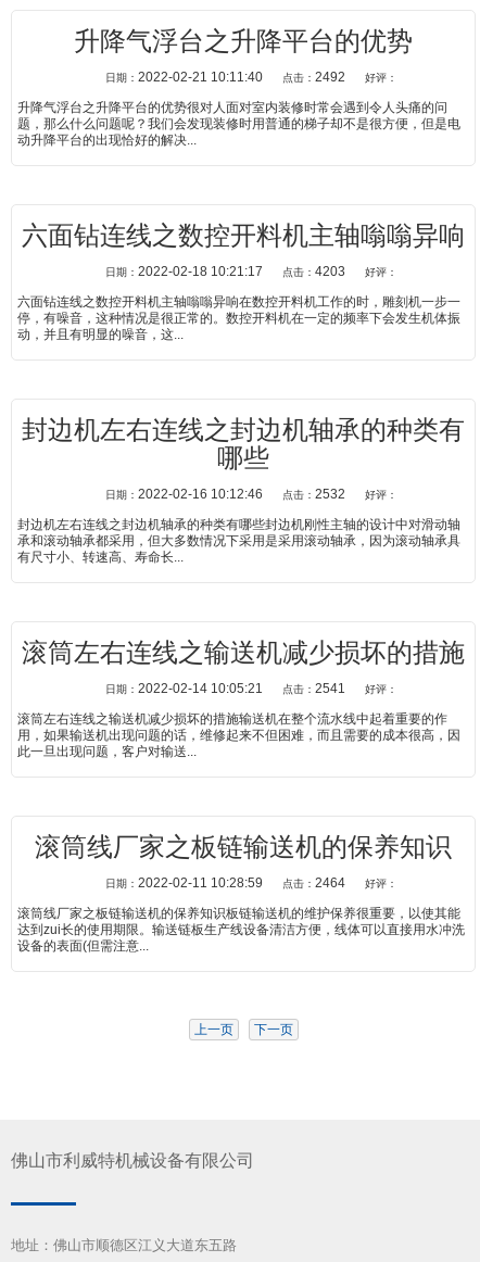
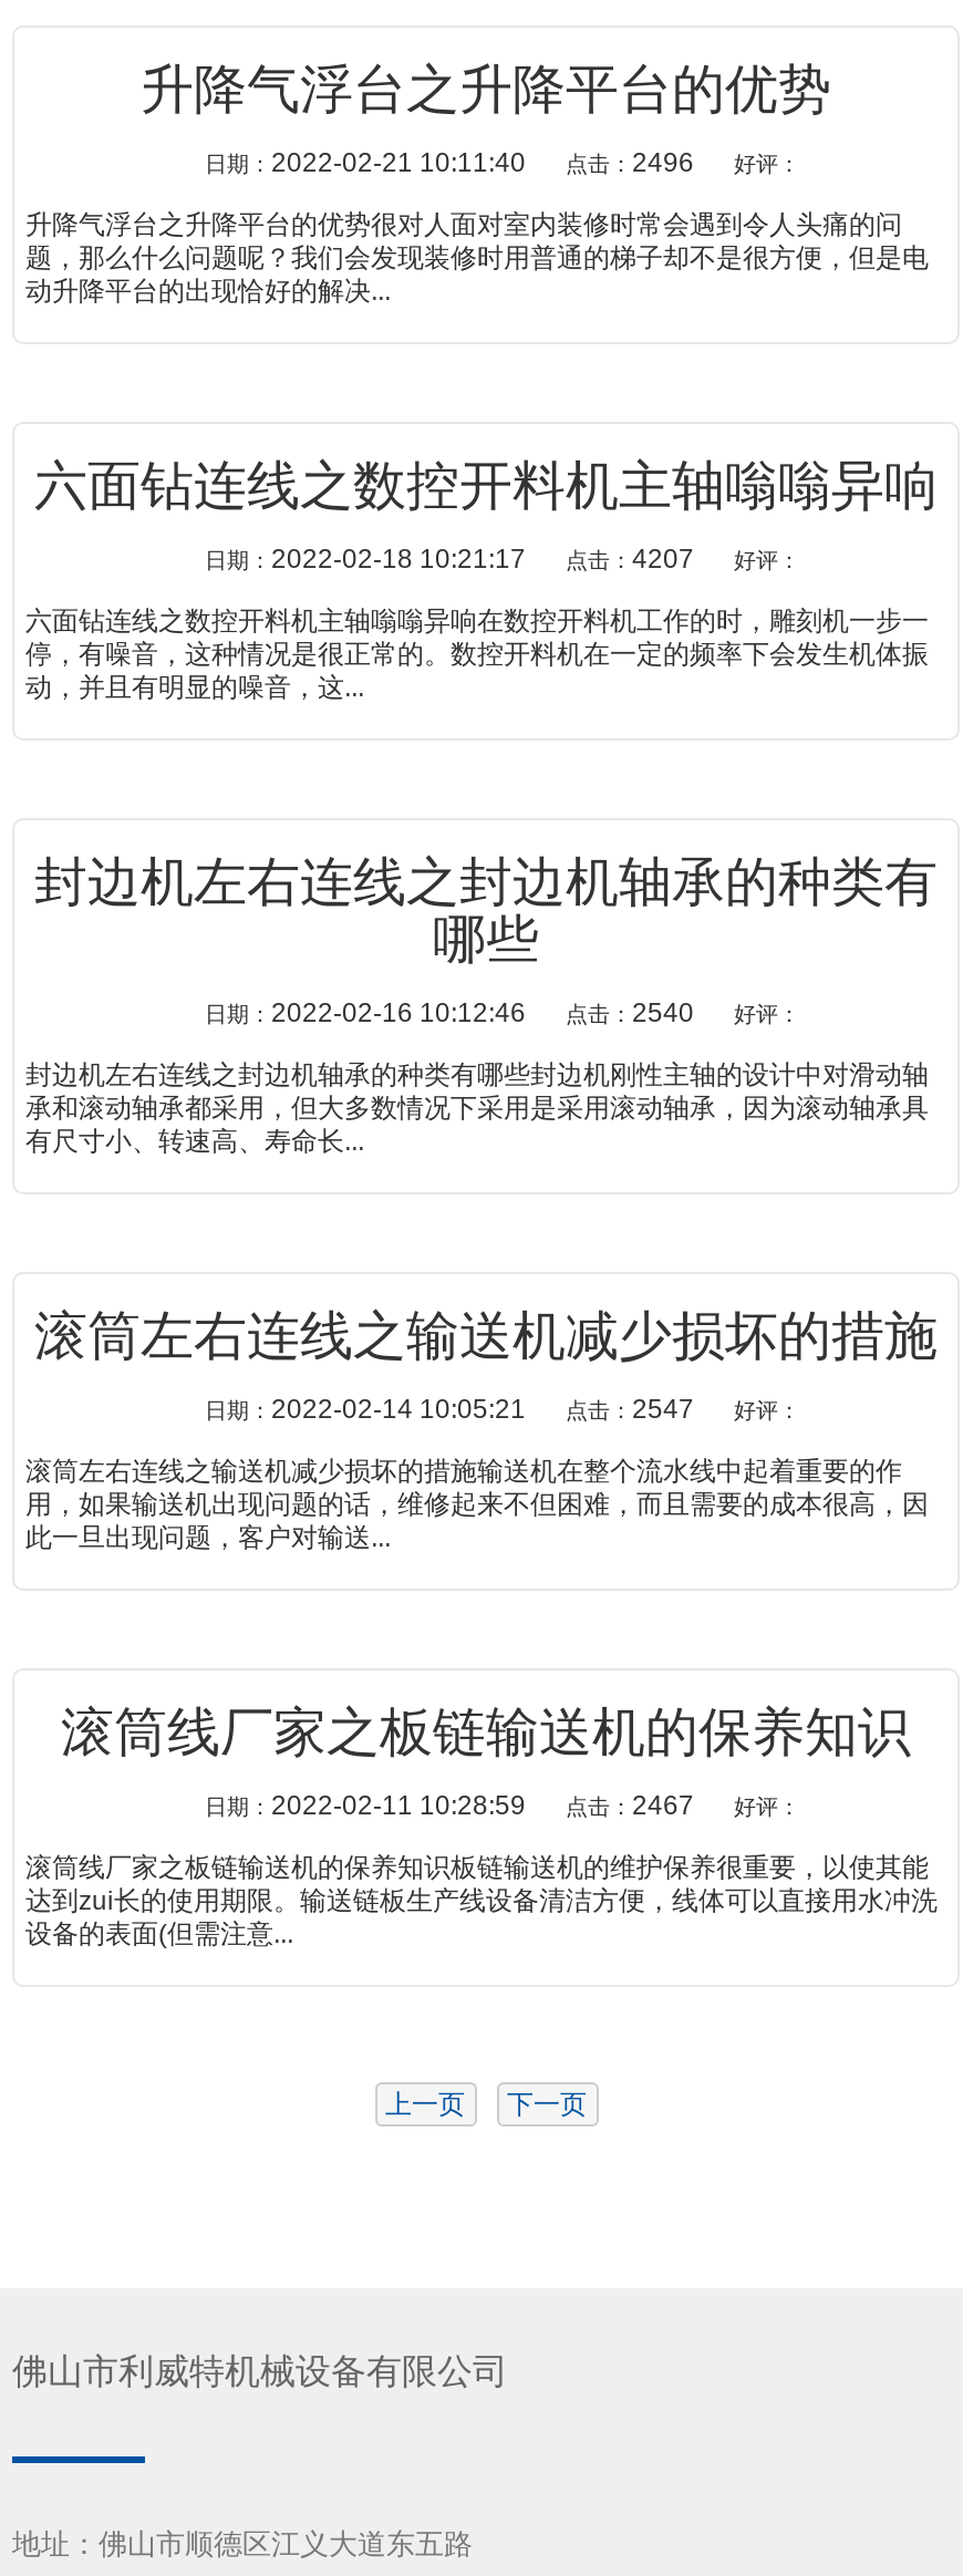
- 日期：2022-02-21 10:11:40 点击：2492 好评：
+ 日期：2022-02-21 10:11:40 点击：2496 好评：

- 日期：2022-02-18 10:21:17 点击：4203 好评：
+ 日期：2022-02-18 10:21:17 点击：4207 好评：

- 日期：2022-02-16 10:12:46 点击：2532 好评：
+ 日期：2022-02-16 10:12:46 点击：2540 好评：

- 日期：2022-02-14 10:05:21 点击：2541 好评：
+ 日期：2022-02-14 10:05:21 点击：2547 好评：

- 日期：2022-02-11 10:28:59 点击：2464 好评：
+ 日期：2022-02-11 10:28:59 点击：2467 好评：
